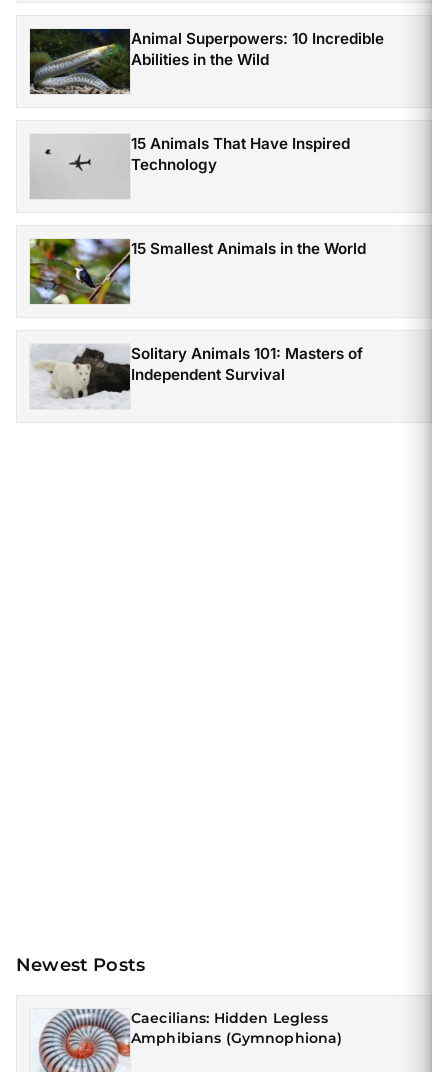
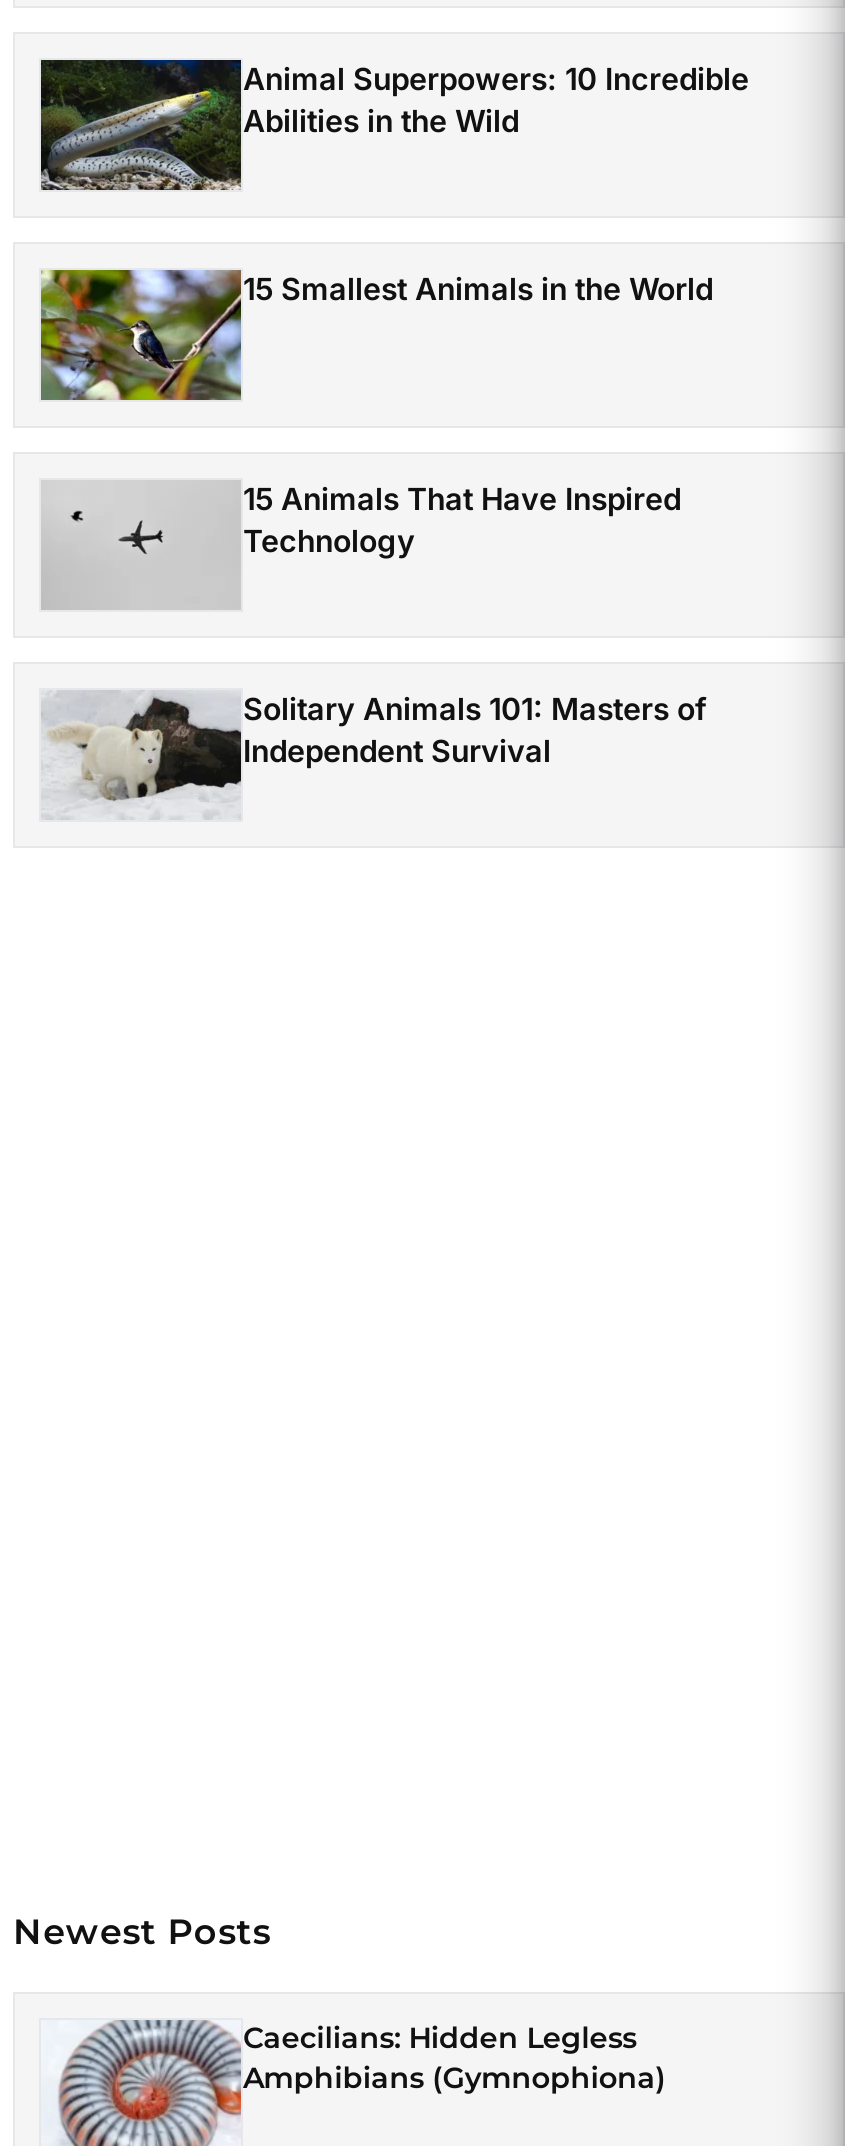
moved down: 15 Animals That Have Inspired | Technology

moved up: [image] | 15 Smallest Animals in the World
